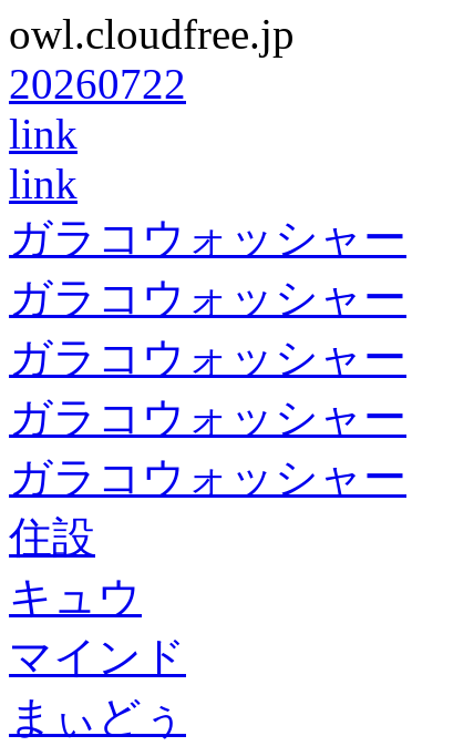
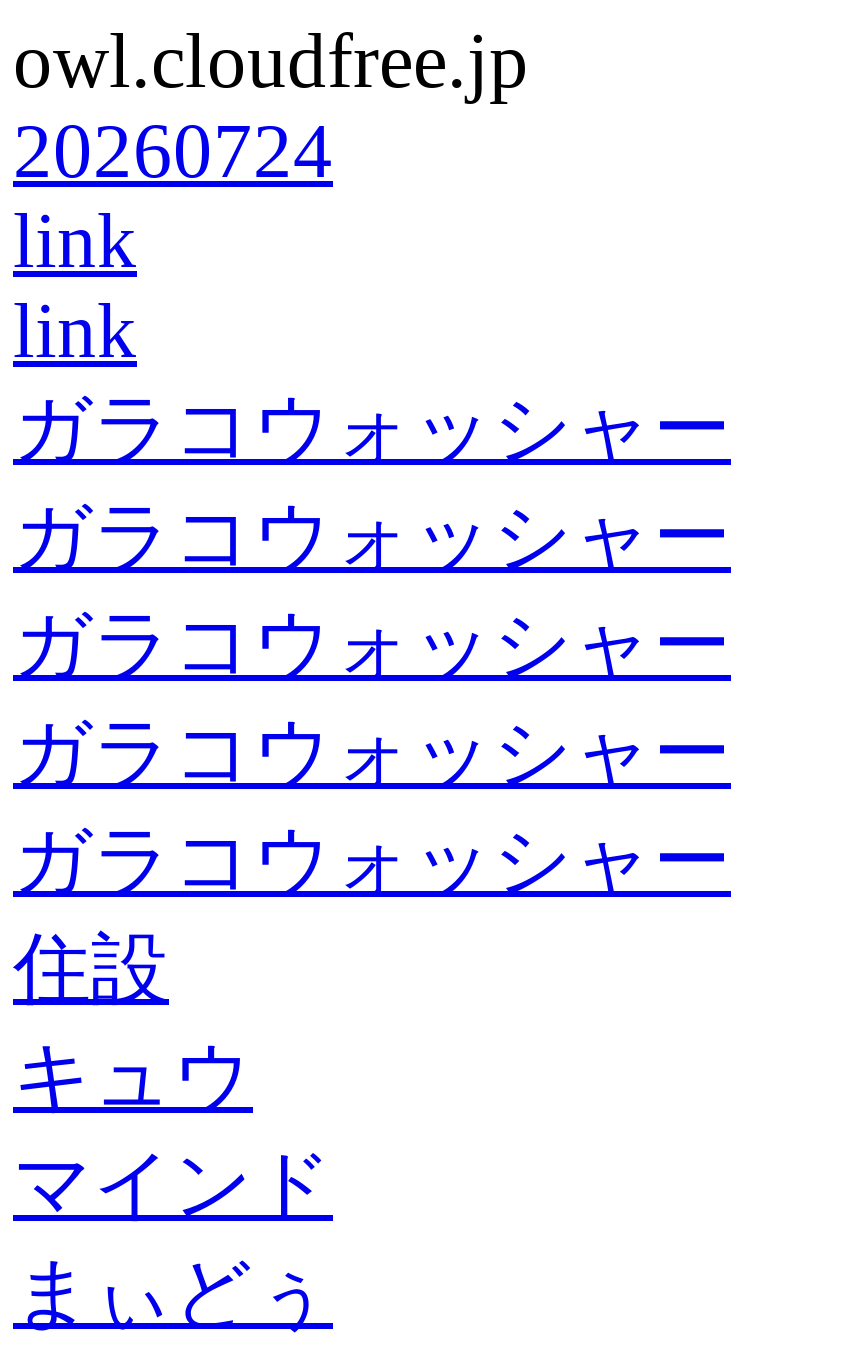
- 20260722
+ 20260724
